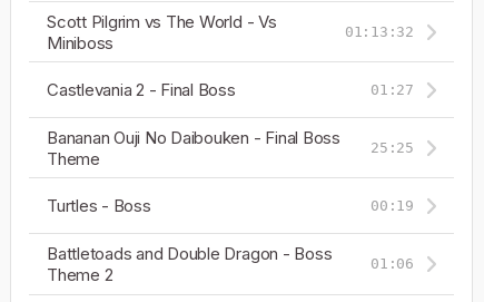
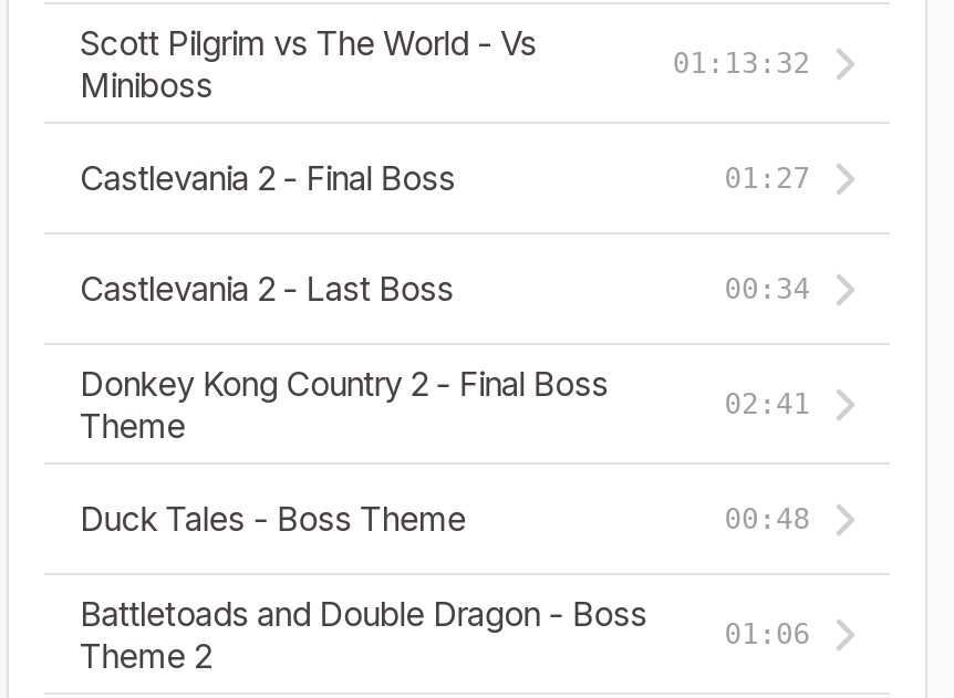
- Bananan Ouji No Daibouken - Final Boss
+ Castlevania 2 - Last Boss
+ 00:34
+ Donkey Kong Country 2 - Final Boss

- 25:25
+ 02:41

- Turtles - Boss
- 00:19
+ Duck Tales - Boss Theme
+ 00:48
